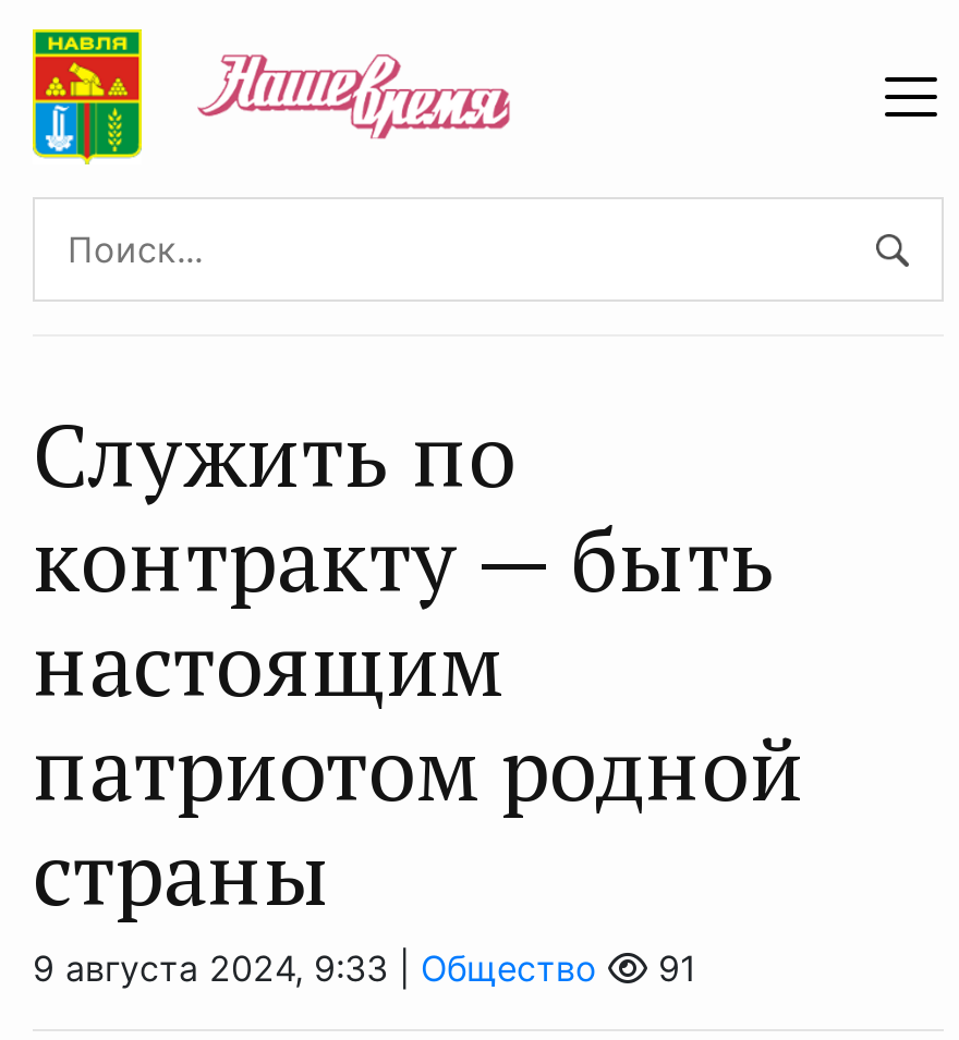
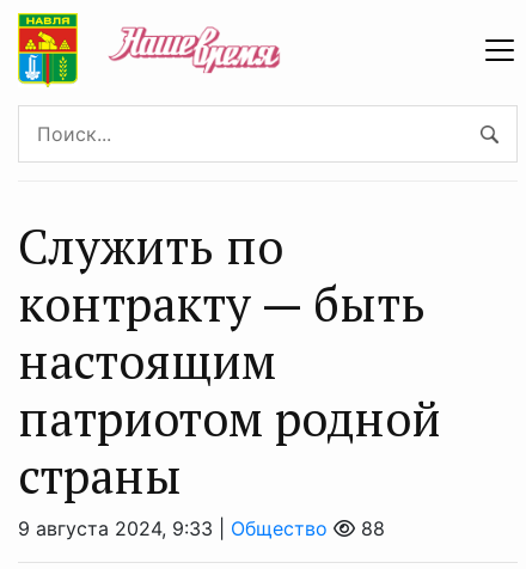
- 91
+ 88
